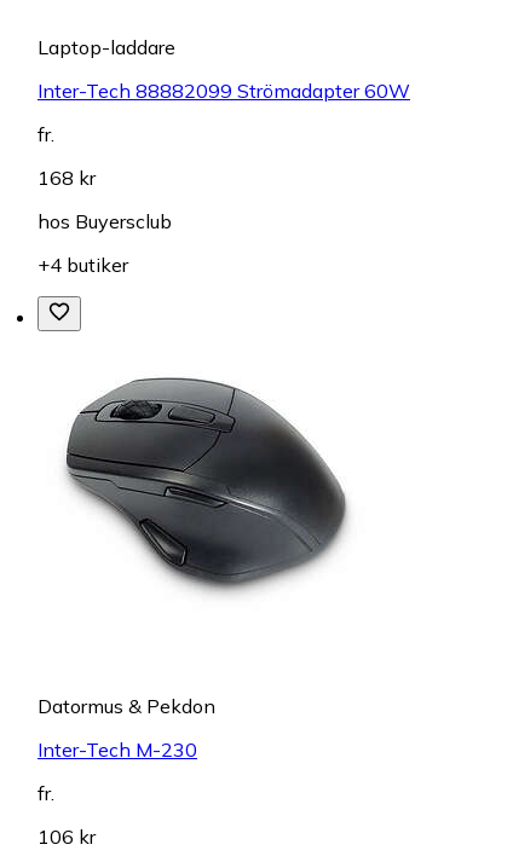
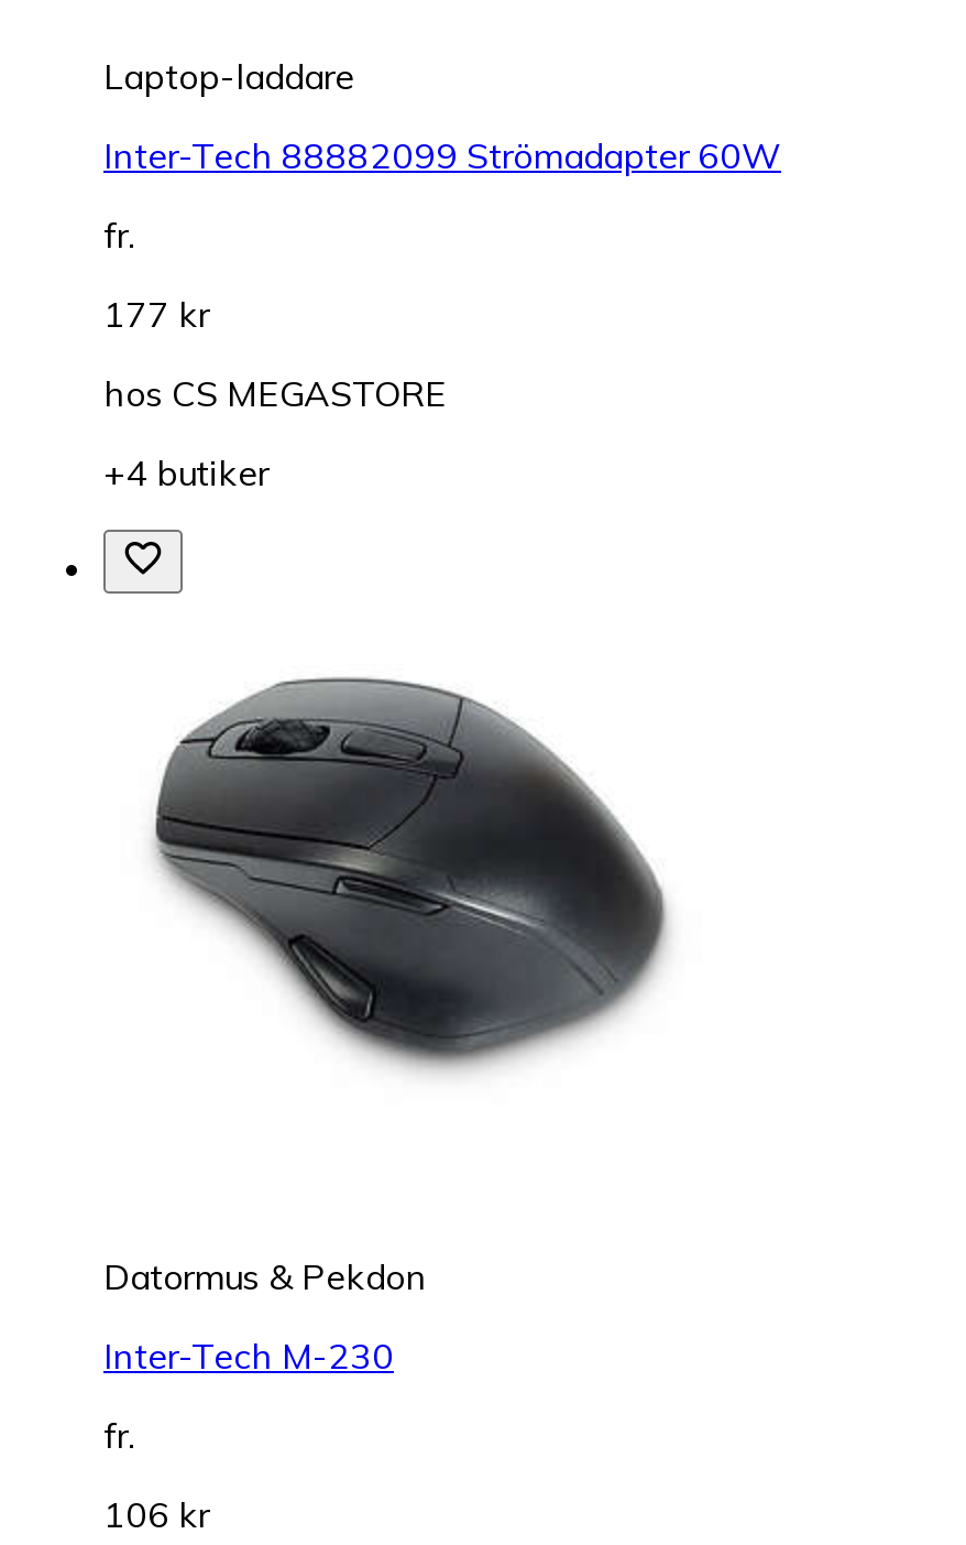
- 168 kr
+ 177 kr

- hos Buyersclub
+ hos CS MEGASTORE
